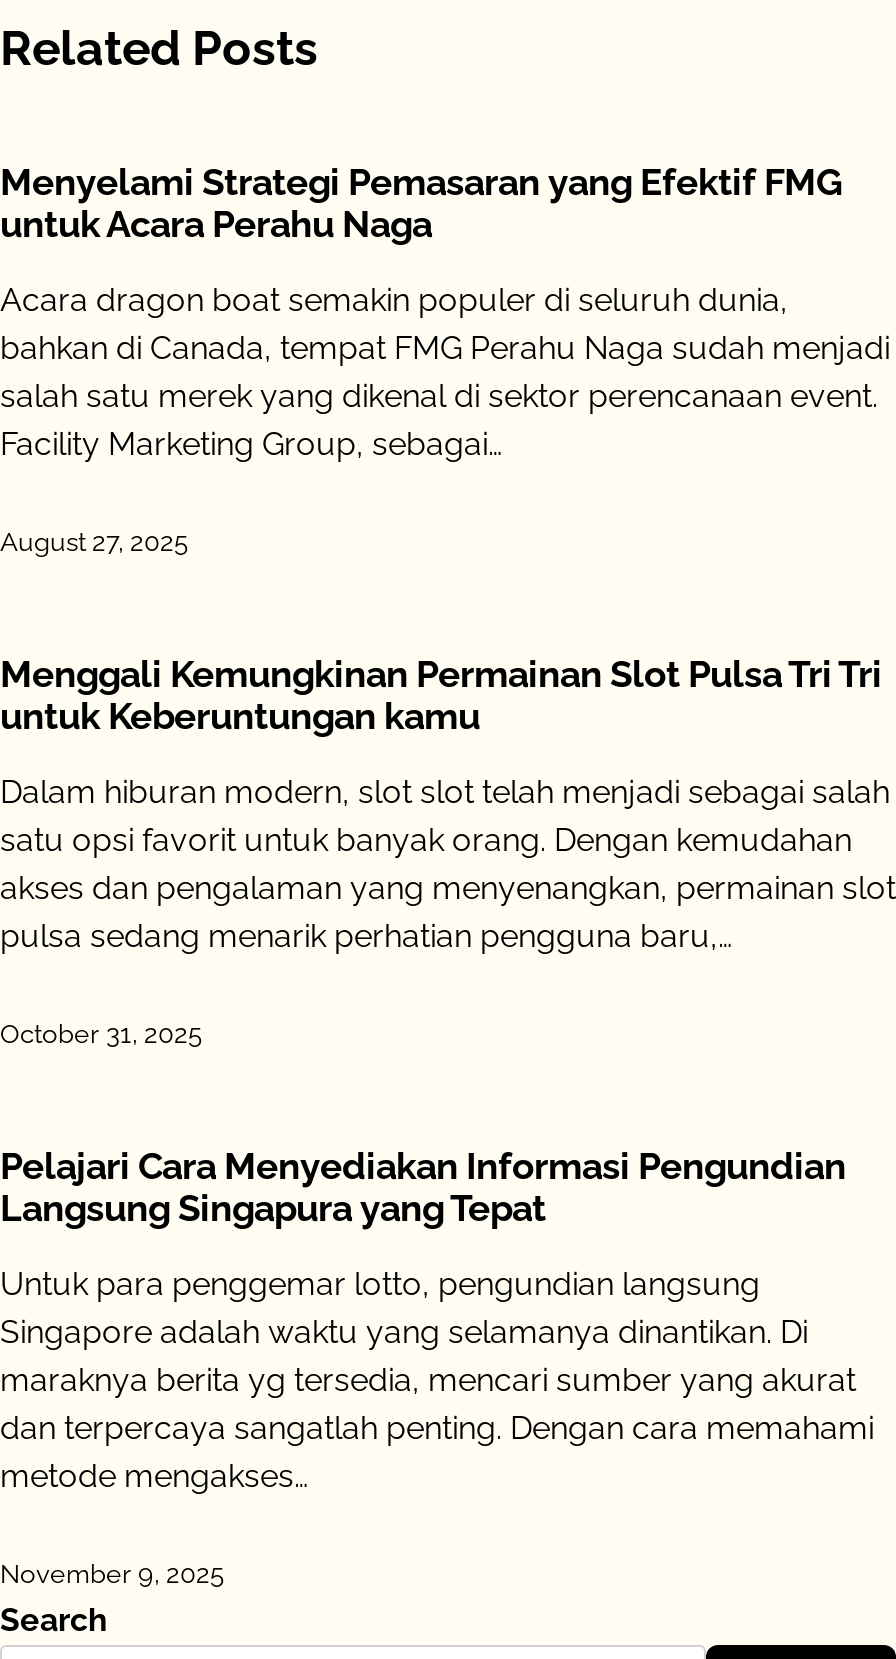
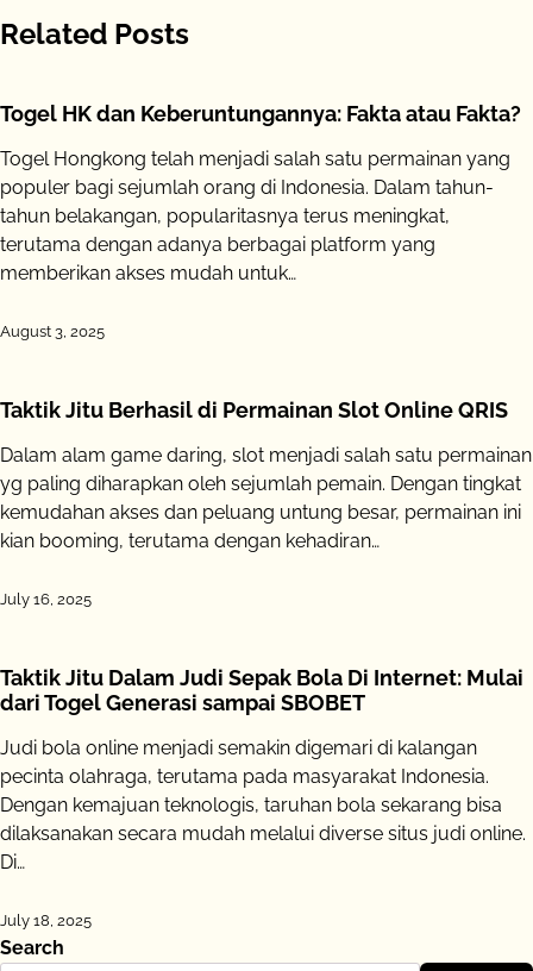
- Menyelami Strategi Pemasaran yang Efektif FMG
- untuk Acara Perahu Naga
+ Togel HK dan Keberuntungannya: Fakta atau Fakta?

- Acara dragon boat semakin populer di seluruh dunia,
- bahkan di Canada, tempat FMG Perahu Naga sudah menjadi
- salah satu merek yang dikenal di sektor perencanaan event.
- Facility Marketing Group, sebagai…
+ Togel Hongkong telah menjadi salah satu permainan yang
+ populer bagi sejumlah orang di Indonesia. Dalam tahun-
+ tahun belakangan, popularitasnya terus meningkat,
+ terutama dengan adanya berbagai platform yang
+ memberikan akses mudah untuk…

- August 27, 2025
+ August 3, 2025

- Menggali Kemungkinan Permainan Slot Pulsa Tri Tri
- untuk Keberuntungan kamu
+ Taktik Jitu Berhasil di Permainan Slot Online QRIS

- Dalam hiburan modern, slot slot telah menjadi sebagai salah
- satu opsi favorit untuk banyak orang. Dengan kemudahan
- akses dan pengalaman yang menyenangkan, permainan slot
- pulsa sedang menarik perhatian pengguna baru,…
+ Dalam alam game daring, slot menjadi salah satu permainan
+ yg paling diharapkan oleh sejumlah pemain. Dengan tingkat
+ kemudahan akses dan peluang untung besar, permainan ini
+ kian booming, terutama dengan kehadiran…

- October 31, 2025
+ July 16, 2025

- Pelajari Cara Menyediakan Informasi Pengundian
- Langsung Singapura yang Tepat
+ Taktik Jitu Dalam Judi Sepak Bola Di Internet: Mulai
+ dari Togel Generasi sampai SBOBET

- Untuk para penggemar lotto, pengundian langsung
- Singapore adalah waktu yang selamanya dinantikan. Di
- maraknya berita yg tersedia, mencari sumber yang akurat
- dan terpercaya sangatlah penting. Dengan cara memahami
- metode mengakses…
+ Judi bola online menjadi semakin digemari di kalangan
+ pecinta olahraga, terutama pada masyarakat Indonesia.
+ Dengan kemajuan teknologis, taruhan bola sekarang bisa
+ dilaksanakan secara mudah melalui diverse situs judi online.
+ Di…

- November 9, 2025
+ July 18, 2025
